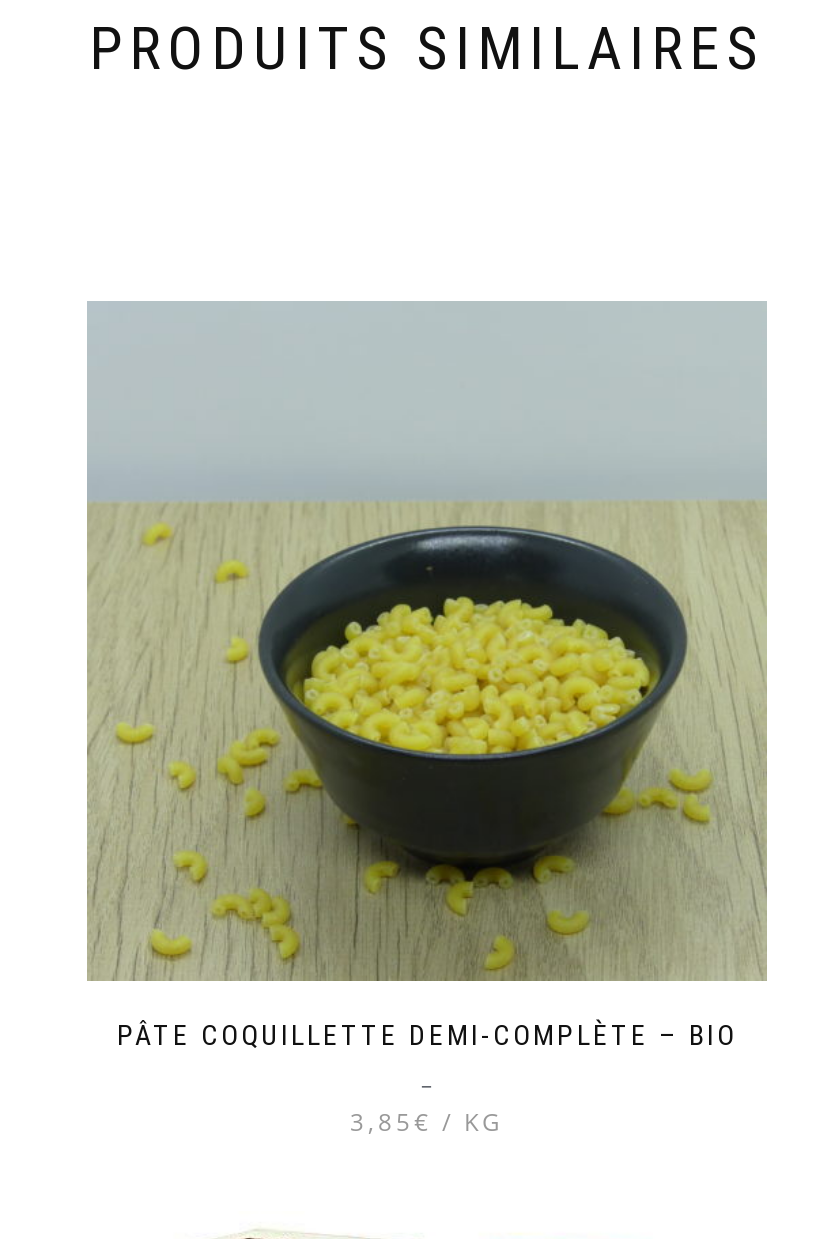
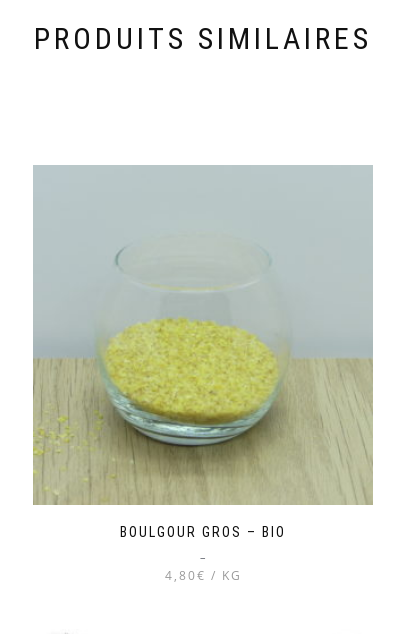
- [image]
- PÂTE COQUILLETTE DEMI-COMPLÈTE – BIO
+ [image]
+ BOULGOUR GROS – BIO

- 3,85€ / KG
+ 4,80€ / KG
